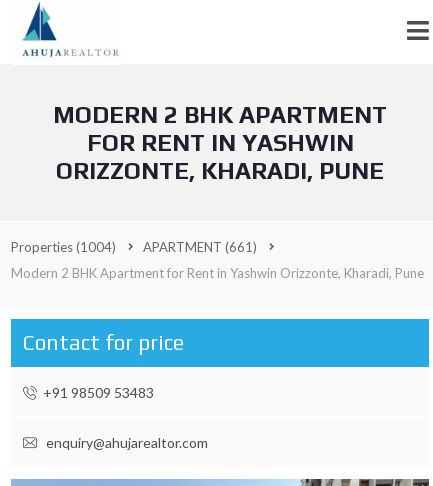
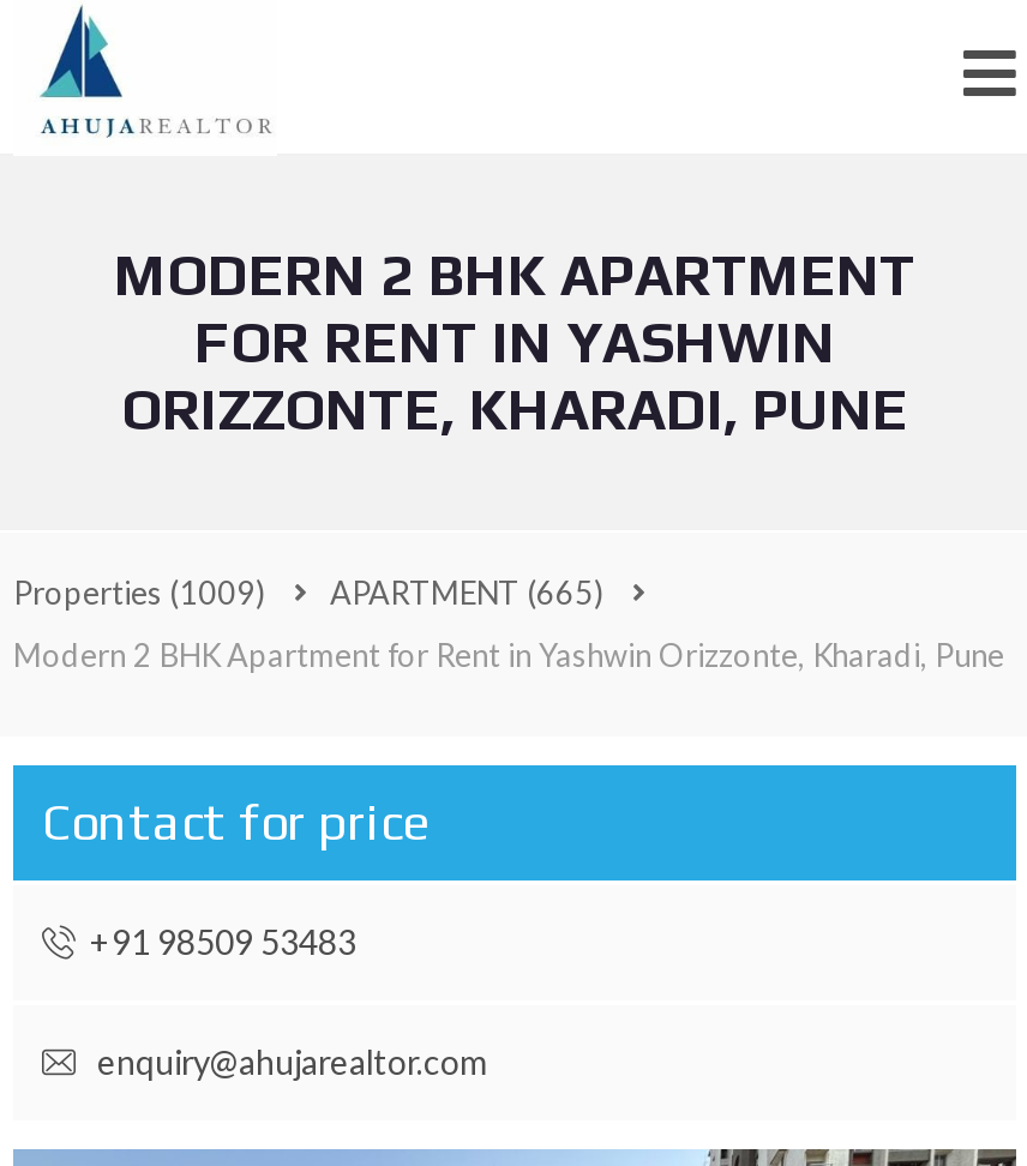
- Properties (1004)
+ Properties (1009)

- APARTMENT (661)
+ APARTMENT (665)
